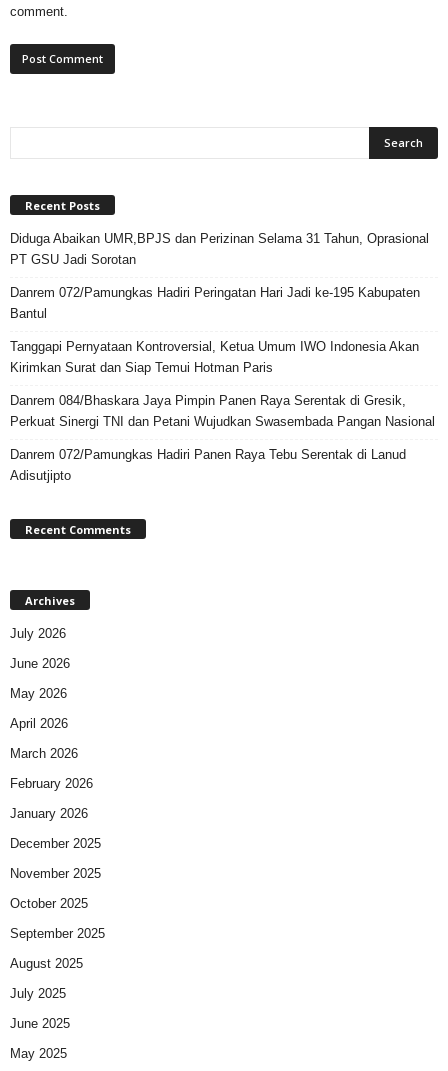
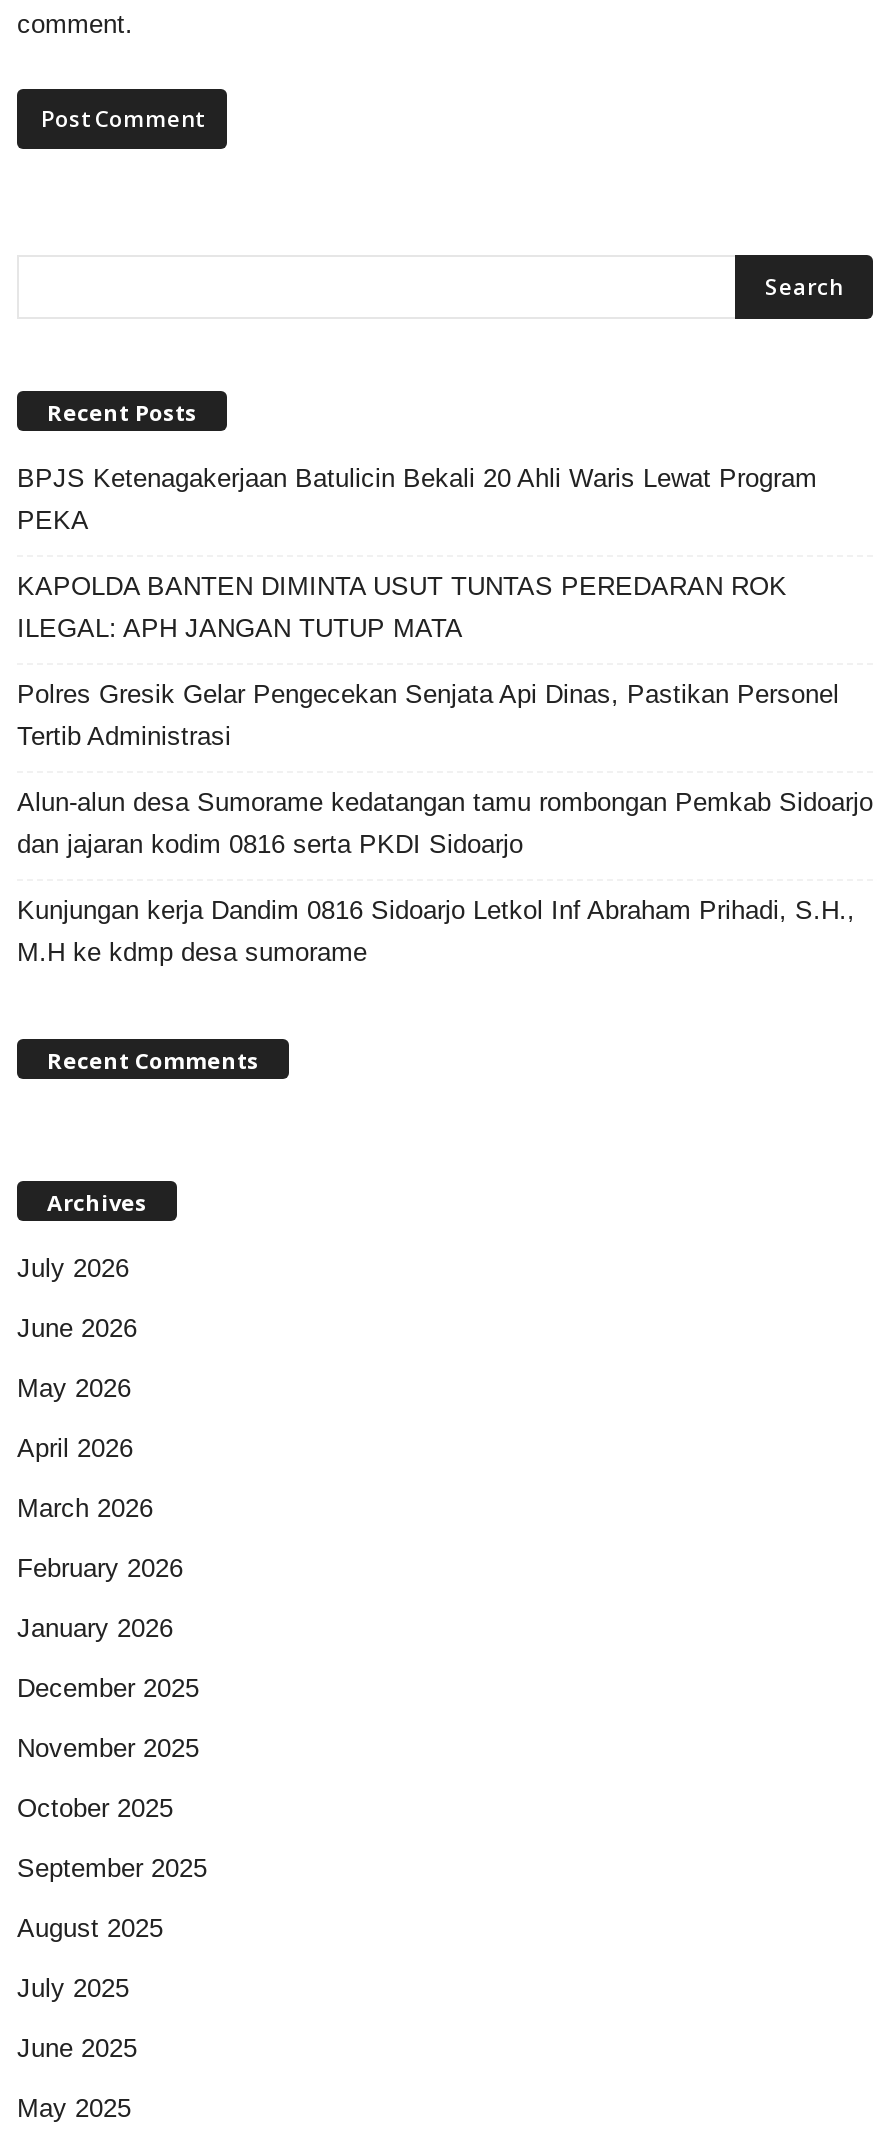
- Diduga Abaikan UMR,BPJS dan Perizinan Selama 31 Tahun, Oprasional
- PT GSU Jadi Sorotan
+ BPJS Ketenagakerjaan Batulicin Bekali 20 Ahli Waris Lewat Program
+ PEKA

- Danrem 072/Pamungkas Hadiri Peringatan Hari Jadi ke-195 Kabupaten
- Bantul
+ KAPOLDA BANTEN DIMINTA USUT TUNTAS PEREDARAN ROK
+ ILEGAL: APH JANGAN TUTUP MATA

- Tanggapi Pernyataan Kontroversial, Ketua Umum IWO Indonesia Akan
- Kirimkan Surat dan Siap Temui Hotman Paris
+ Polres Gresik Gelar Pengecekan Senjata Api Dinas, Pastikan Personel
+ Tertib Administrasi

- Danrem 084/Bhaskara Jaya Pimpin Panen Raya Serentak di Gresik,
- Perkuat Sinergi TNI dan Petani Wujudkan Swasembada Pangan Nasional
+ Alun-alun desa Sumorame kedatangan tamu rombongan Pemkab Sidoarjo
+ dan jajaran kodim 0816 serta PKDI Sidoarjo

- Danrem 072/Pamungkas Hadiri Panen Raya Tebu Serentak di Lanud
- Adisutjipto
+ Kunjungan kerja Dandim 0816 Sidoarjo Letkol Inf Abraham Prihadi, S.H.,
+ M.H ke kdmp desa sumorame
